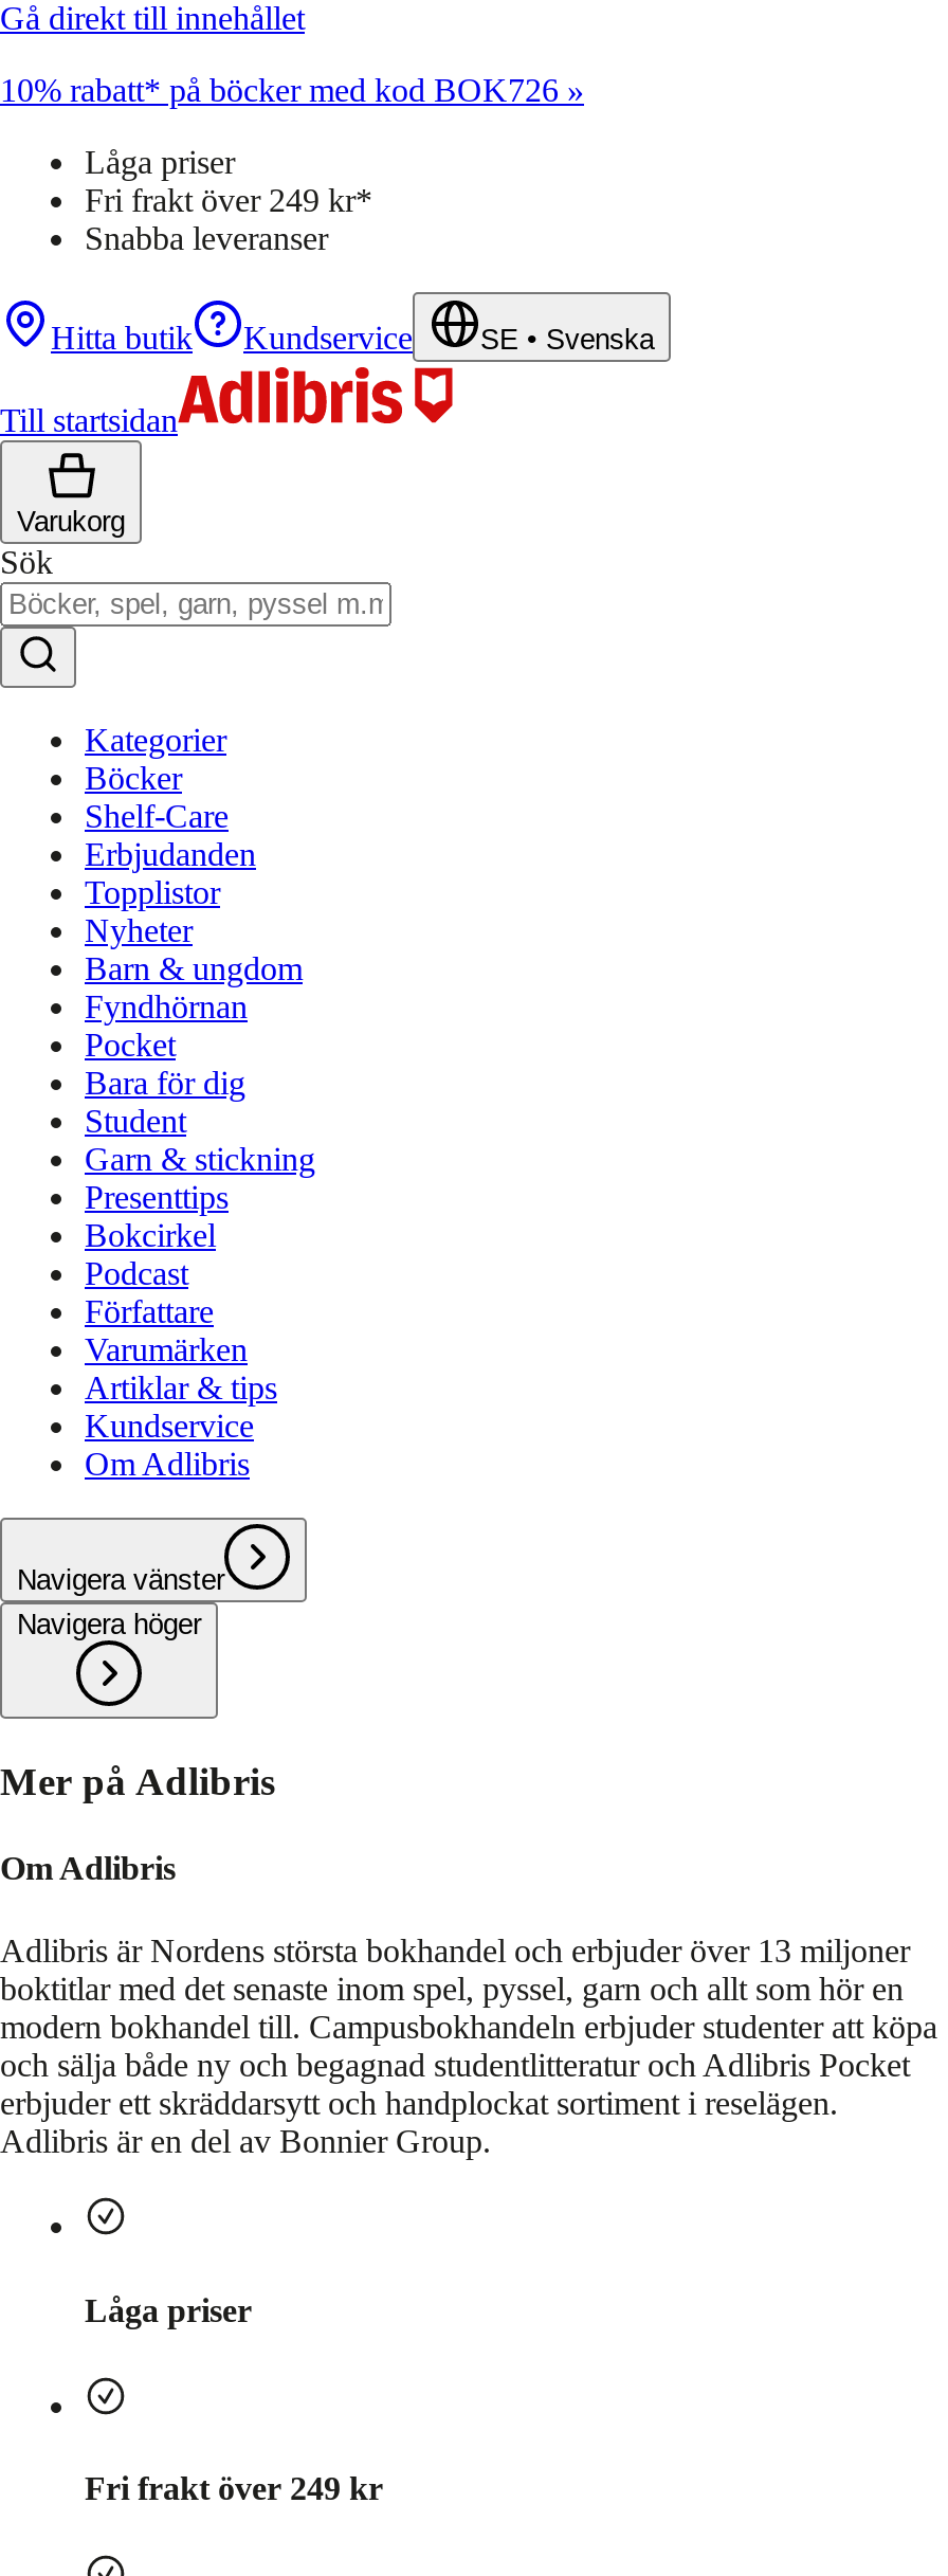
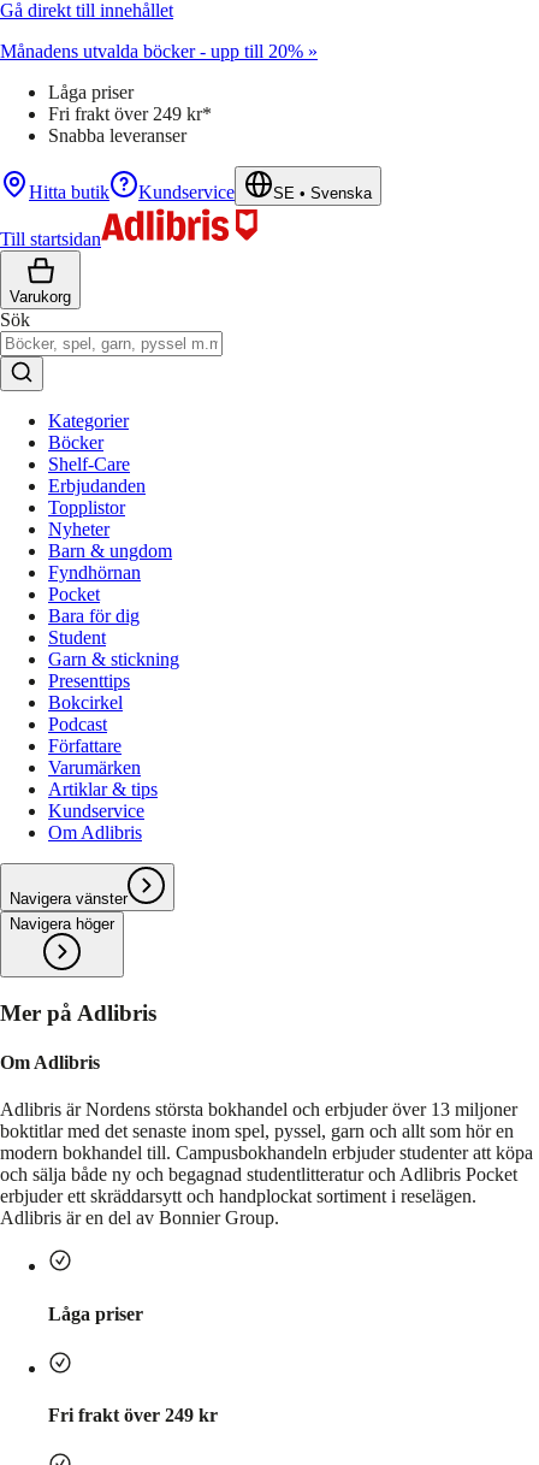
- 10% rabatt* på böcker med kod BOK726 »
+ Månadens utvalda böcker - upp till 20% »
